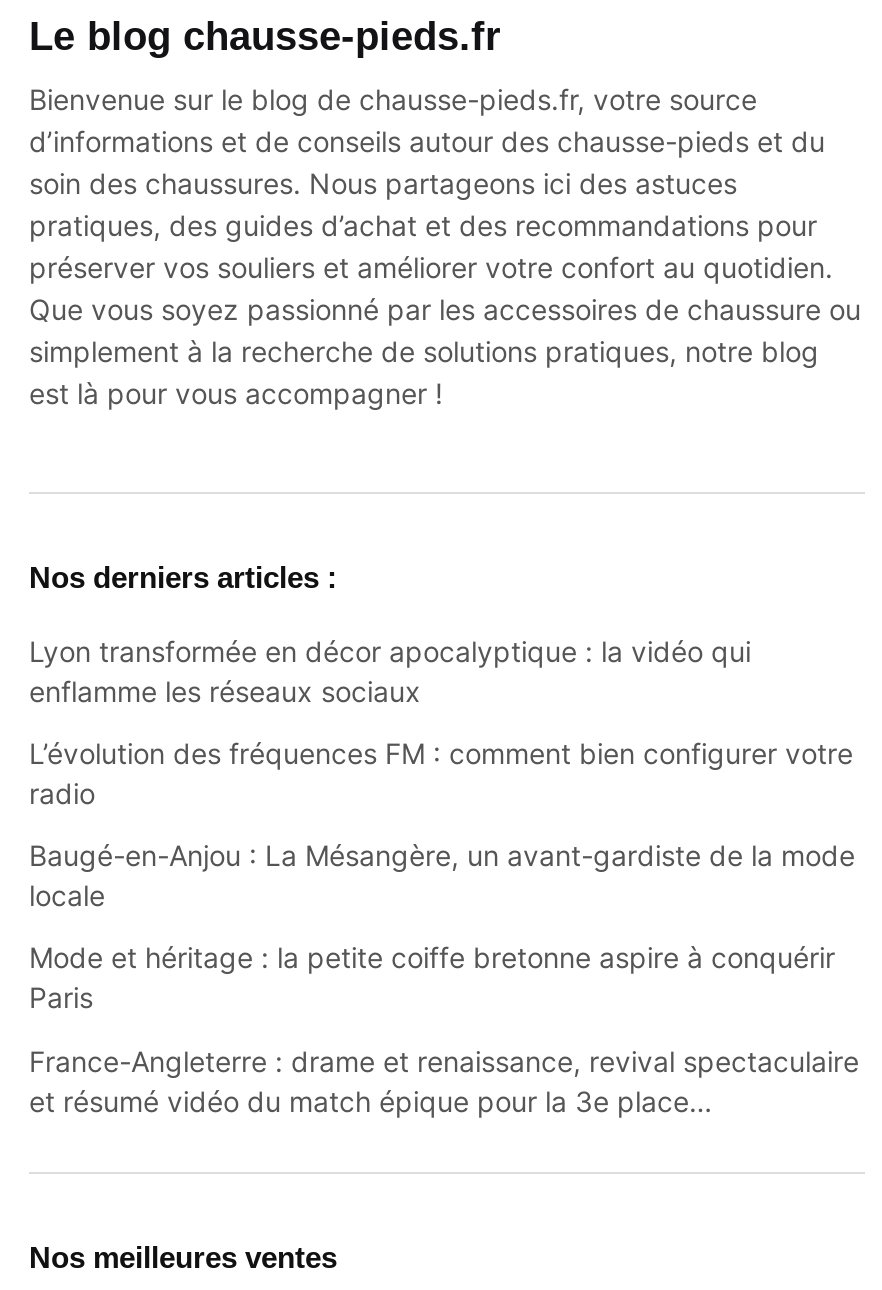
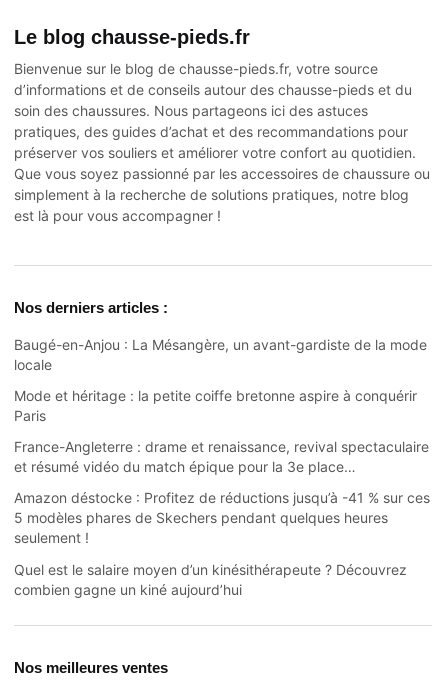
- Lyon transformée en décor apocalyptique : la vidéo qui
- enflamme les réseaux sociaux
- L’évolution des fréquences FM : comment bien configurer votre
- radio

moved up: Baugé-en-Anjou : La Mésangère, un avant-gardiste de la mode | locale | Mode et héritage : la petite coiffe bretonne aspire à conquérir | Paris | France-Angleterre : drame et renaissance, revival spectaculaire | et résumé vidéo du match épique pour la 3e place…

+ Amazon déstocke : Profitez de réductions jusqu’à -41 % sur ces
+ 5 modèles phares de Skechers pendant quelques heures
+ seulement !
+ Quel est le salaire moyen d’un kinésithérapeute ? Découvrez
+ combien gagne un kiné aujourd’hui
